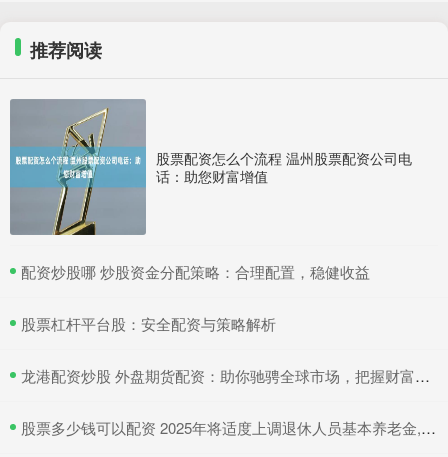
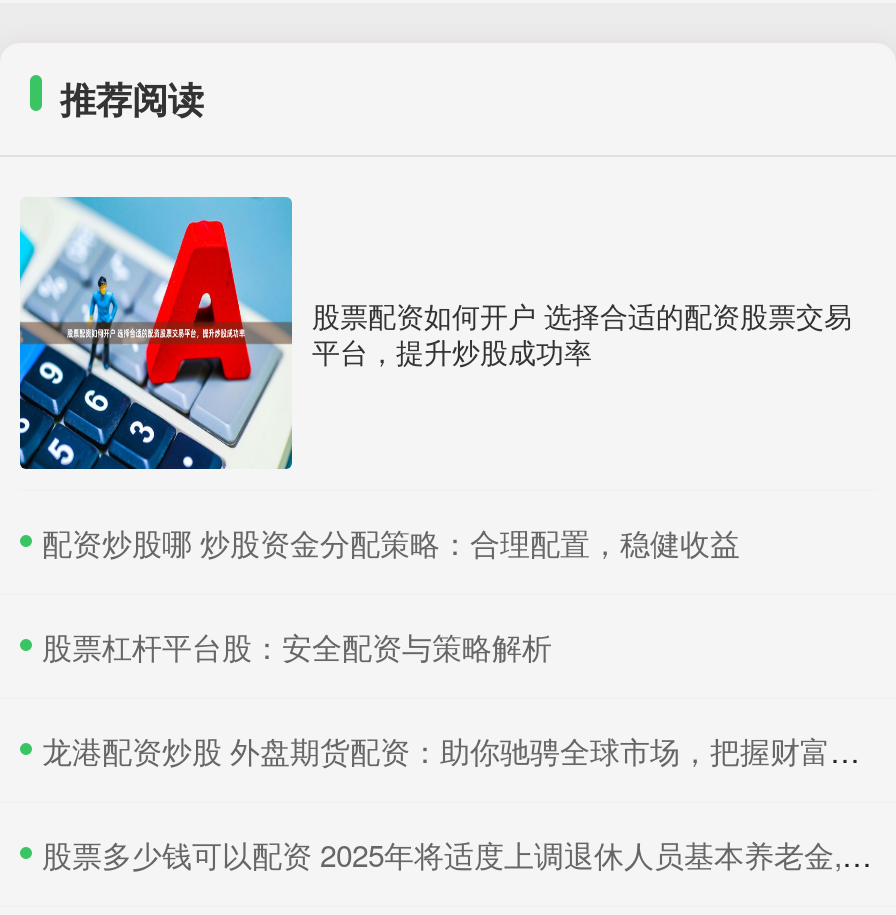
- [image]
- 股票配资怎么个流程 温州股票配资公司电
- 话：助您财富增值
+ [image]
+ 股票配资如何开户 选择合适的配资股票交易
+ 平台，提升炒股成功率
